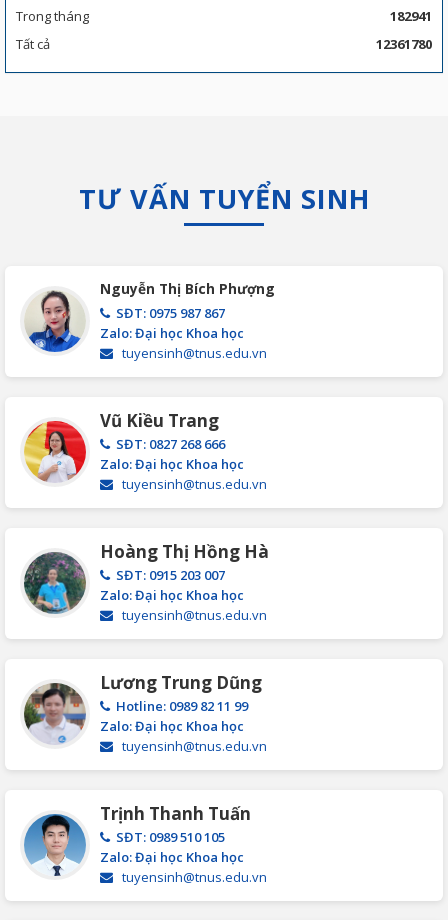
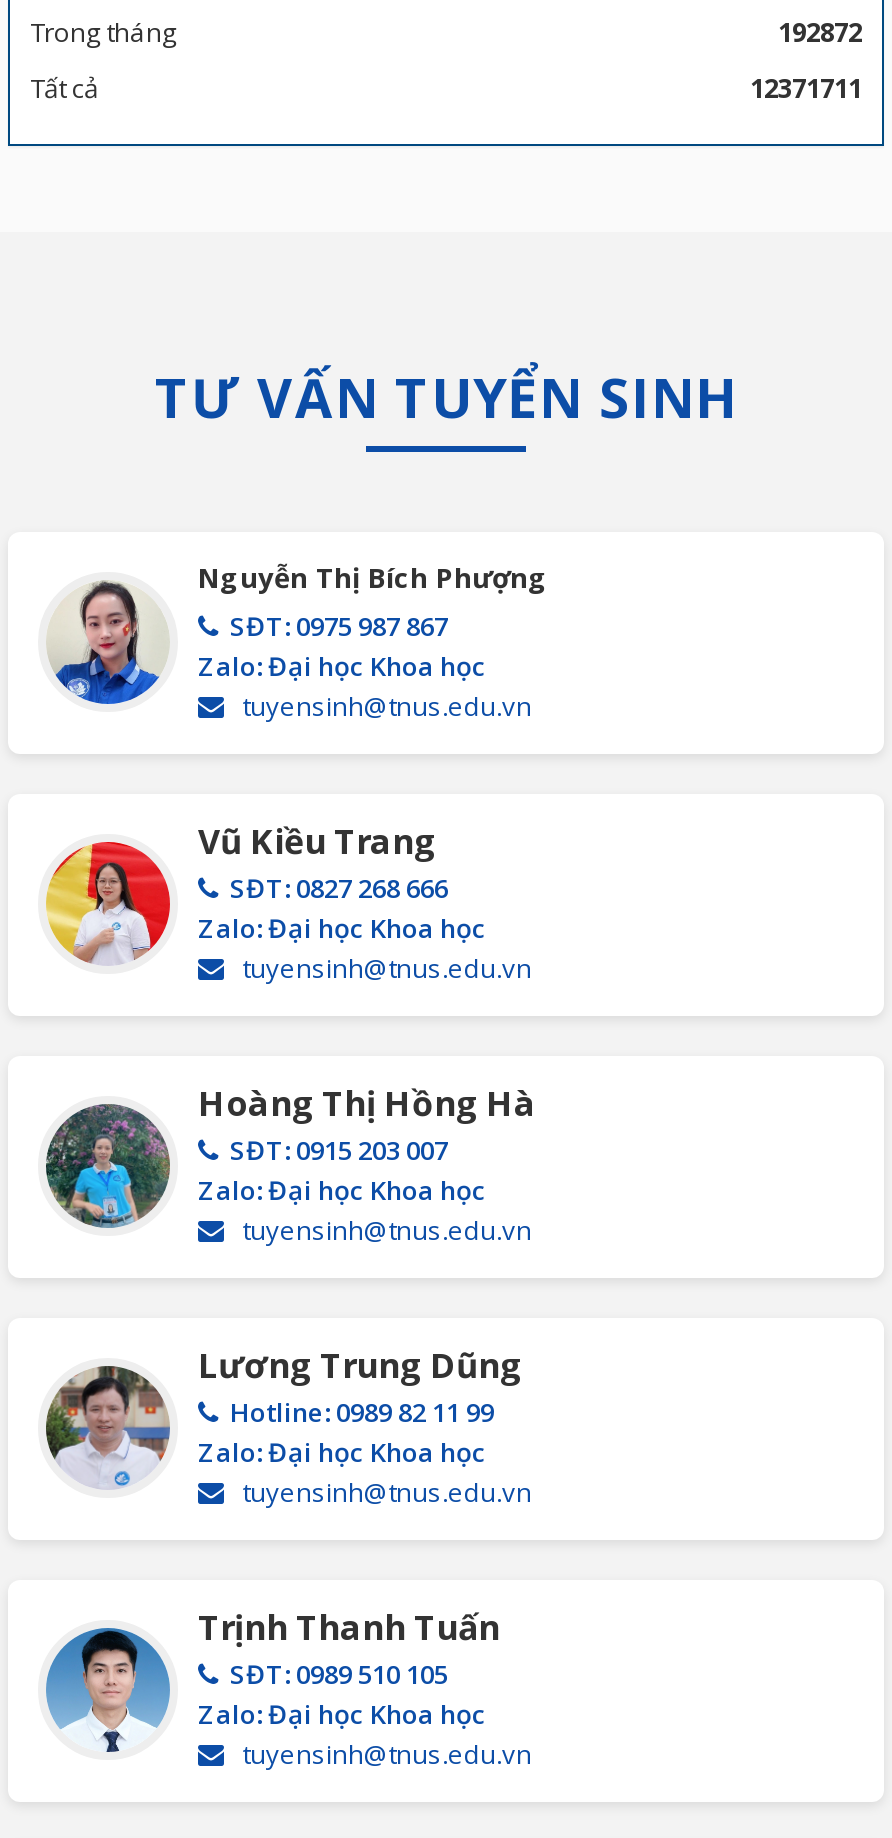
- 182941
+ 192872

- 12361780
+ 12371711
